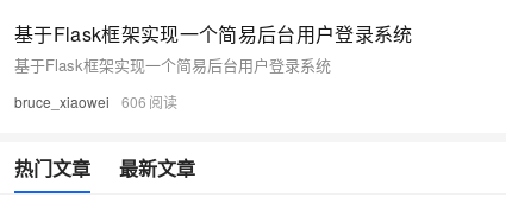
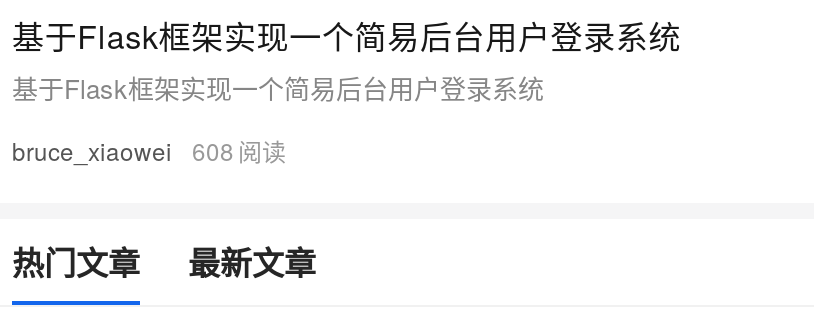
- bruce_xiaowei 606
+ bruce_xiaowei 608
